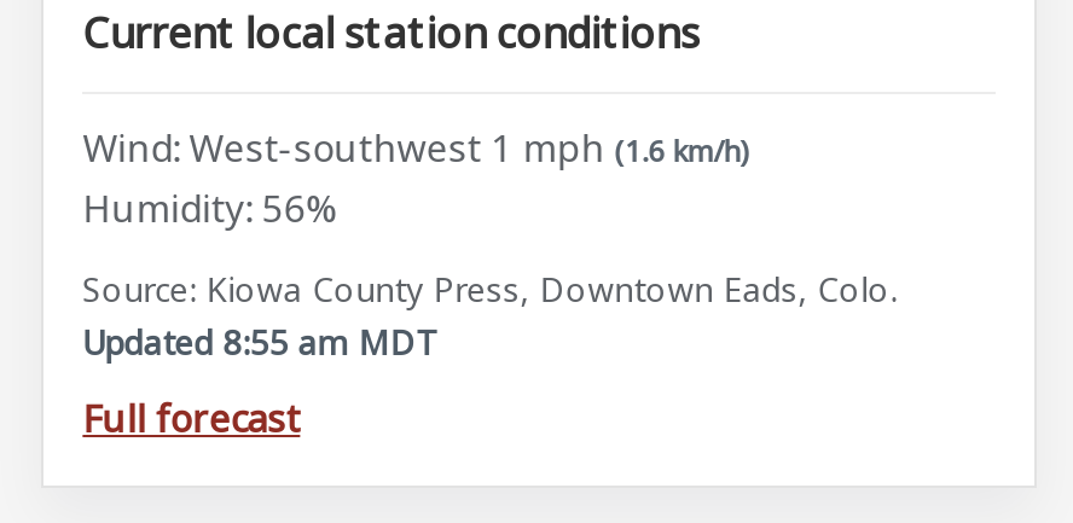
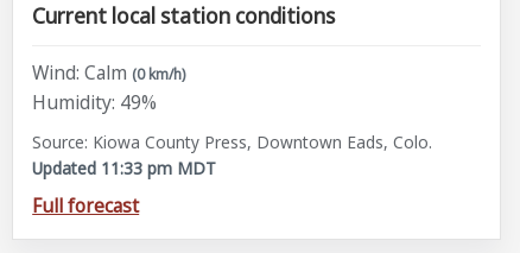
- Wind: West-southwest 1 mph (1.6 km/h)
- Humidity: 56%
+ Wind: Calm (0 km/h)
+ Humidity: 49%

- Updated 8:55 am MDT
+ Updated 11:33 pm MDT
